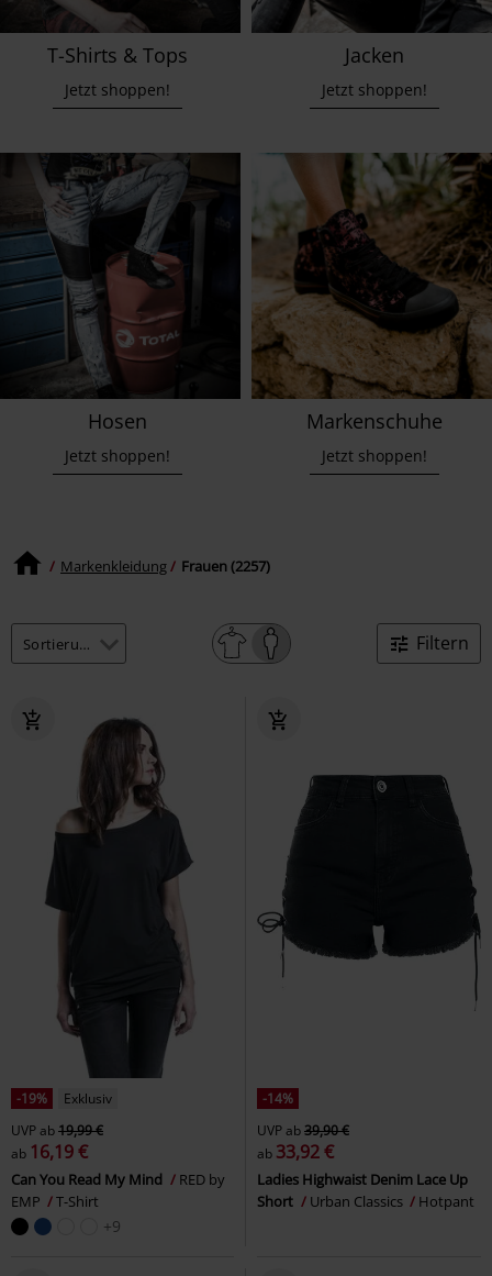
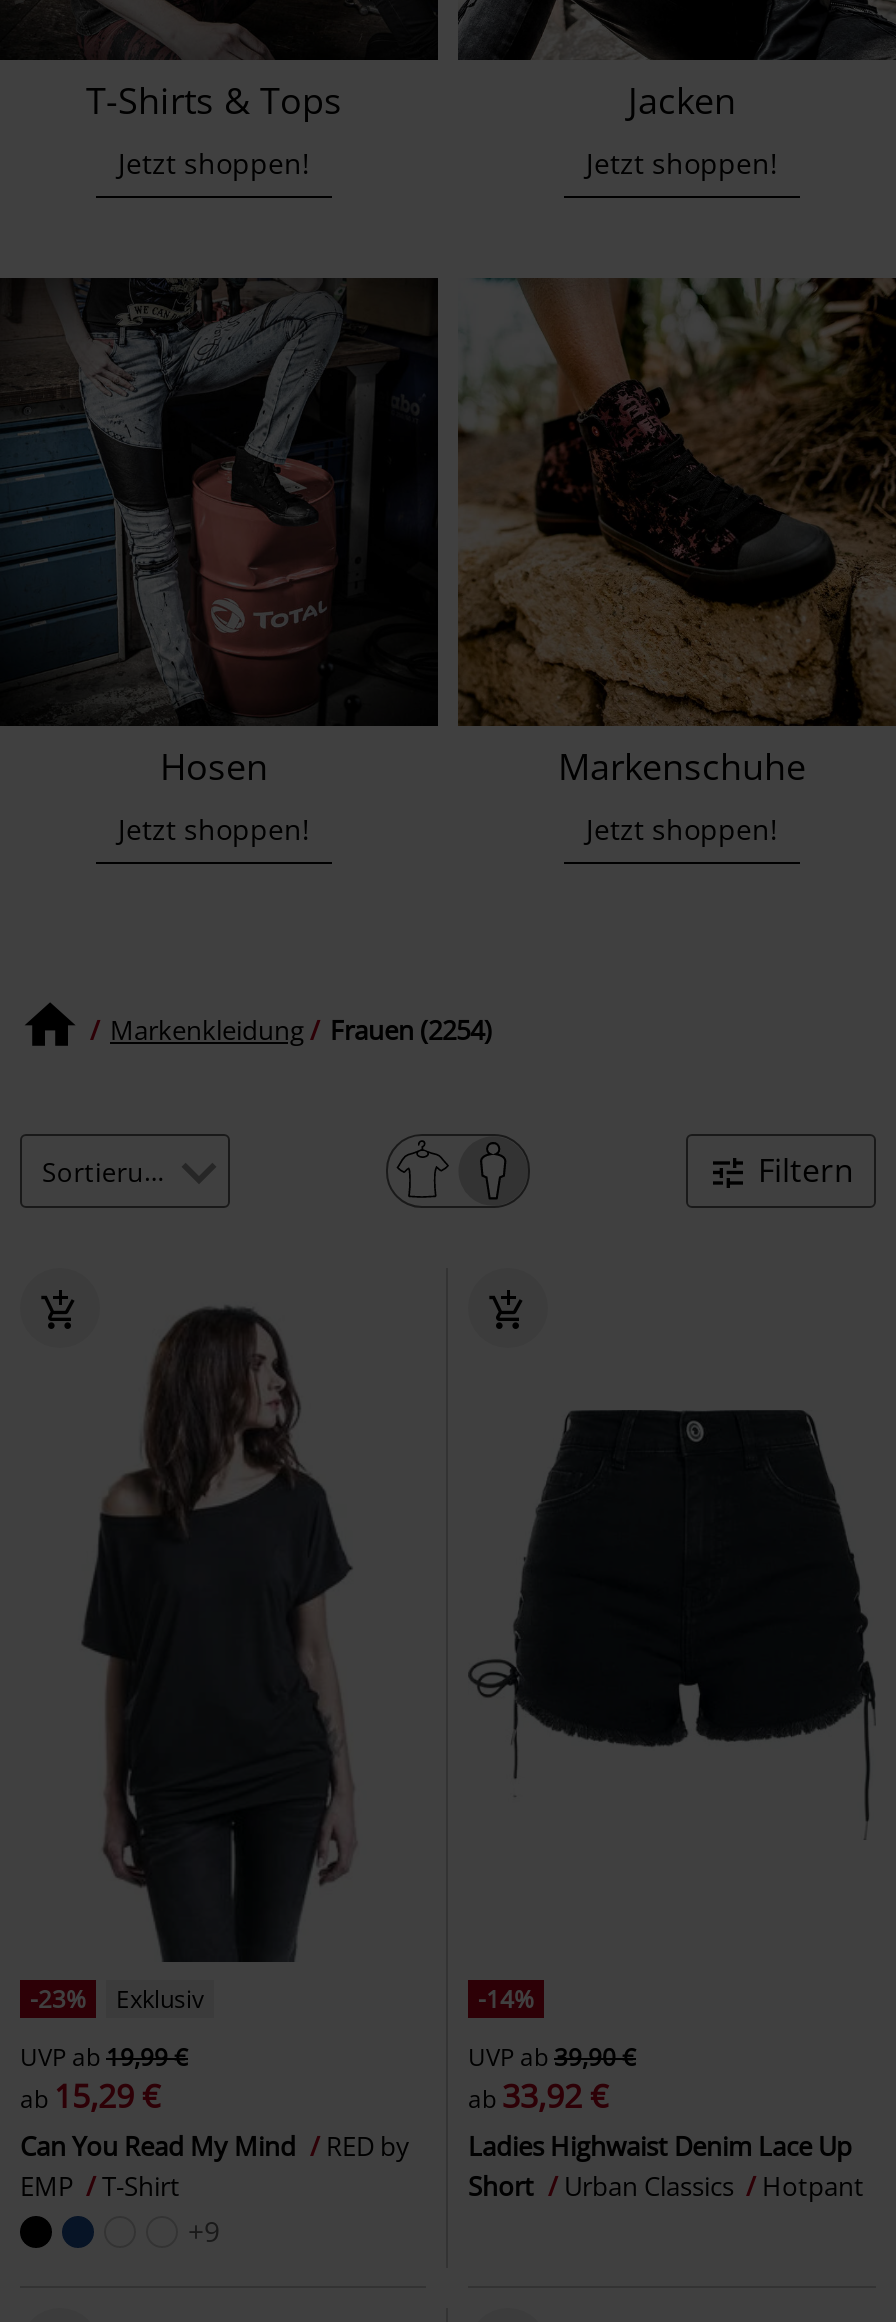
- Markenkleidung Frauen (2257)
+ Markenkleidung Frauen (2254)

- -19% Exklusiv
+ -23% Exklusiv

- ab 16,19 €
+ ab 15,29 €
